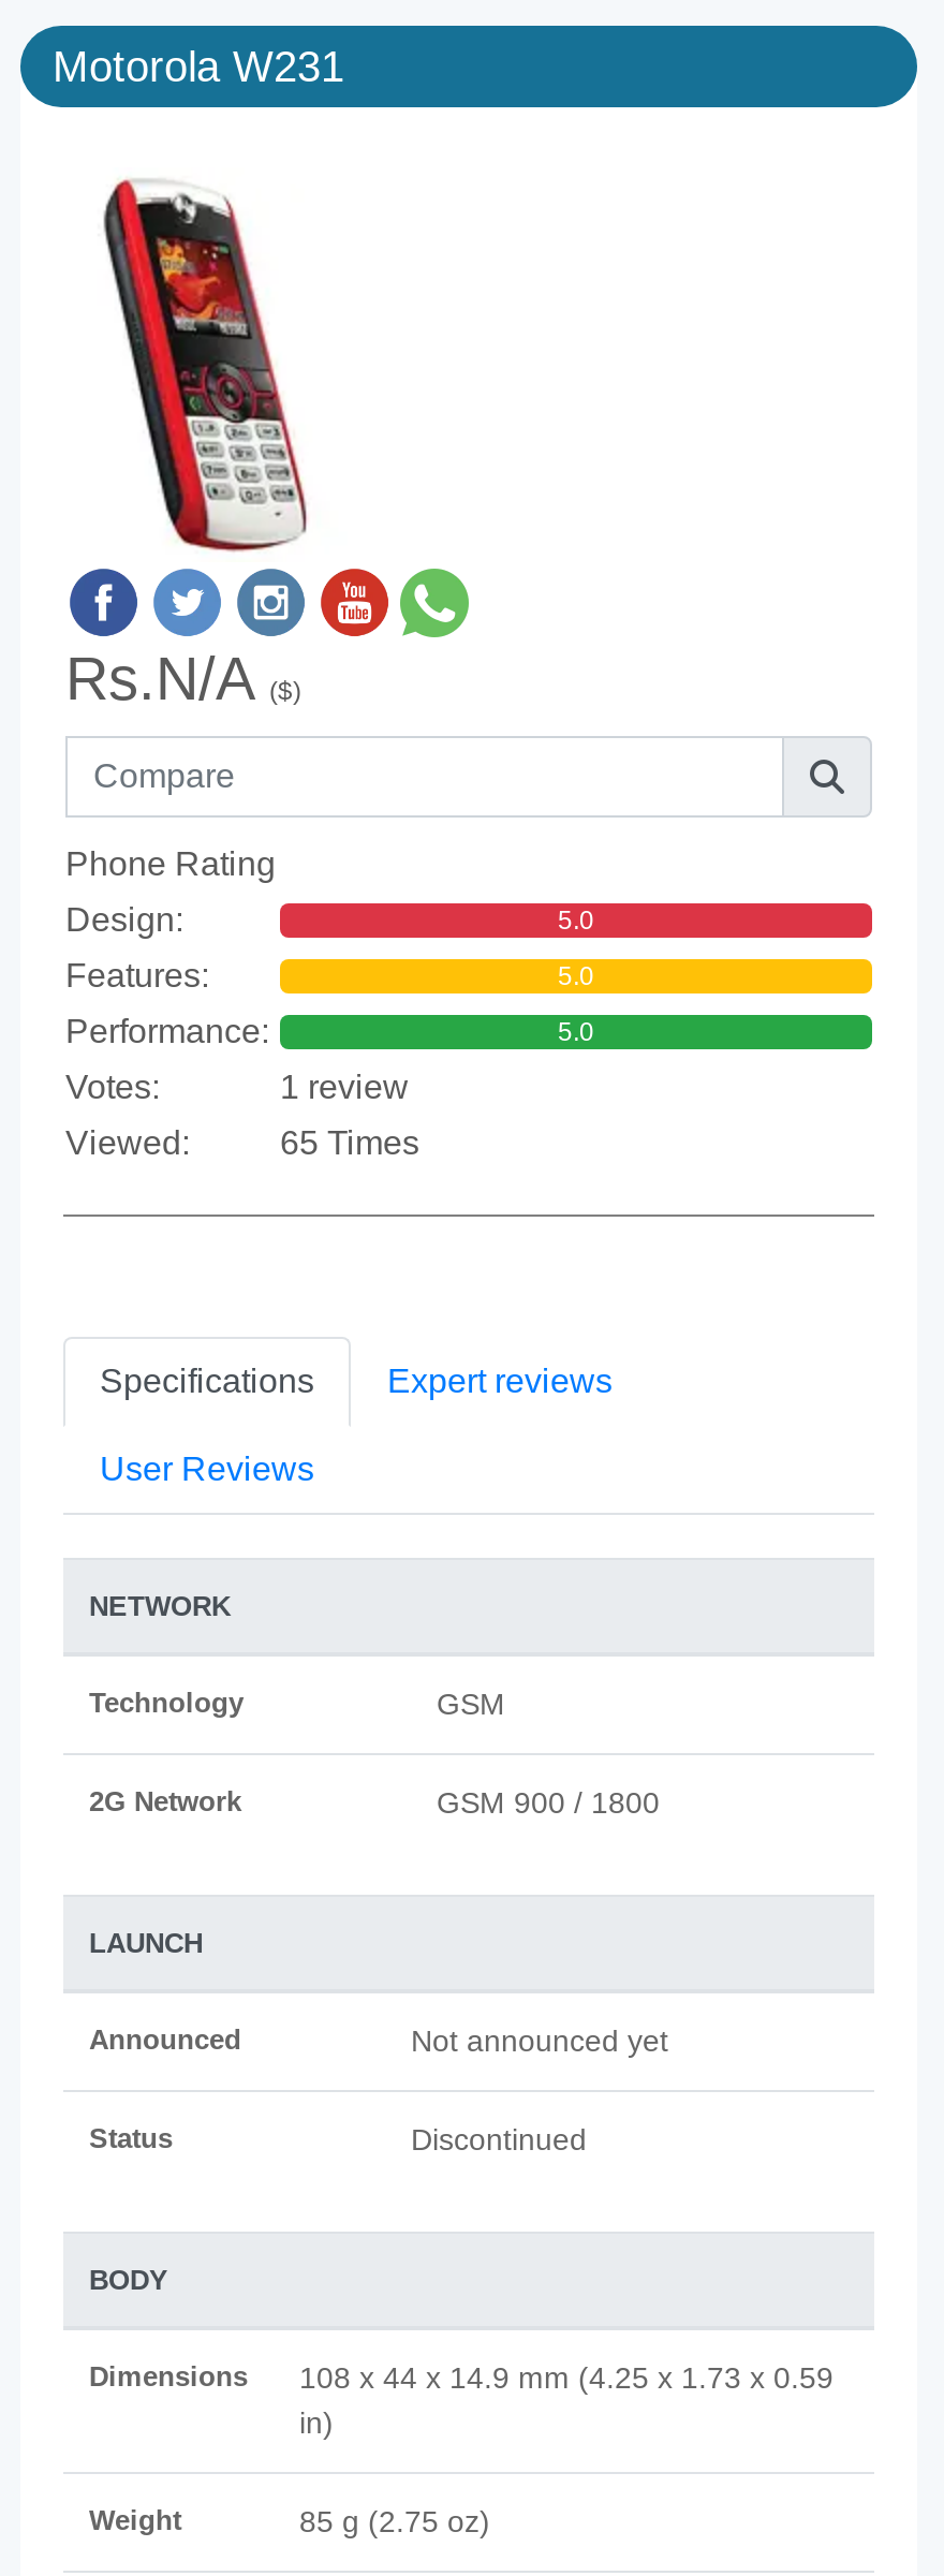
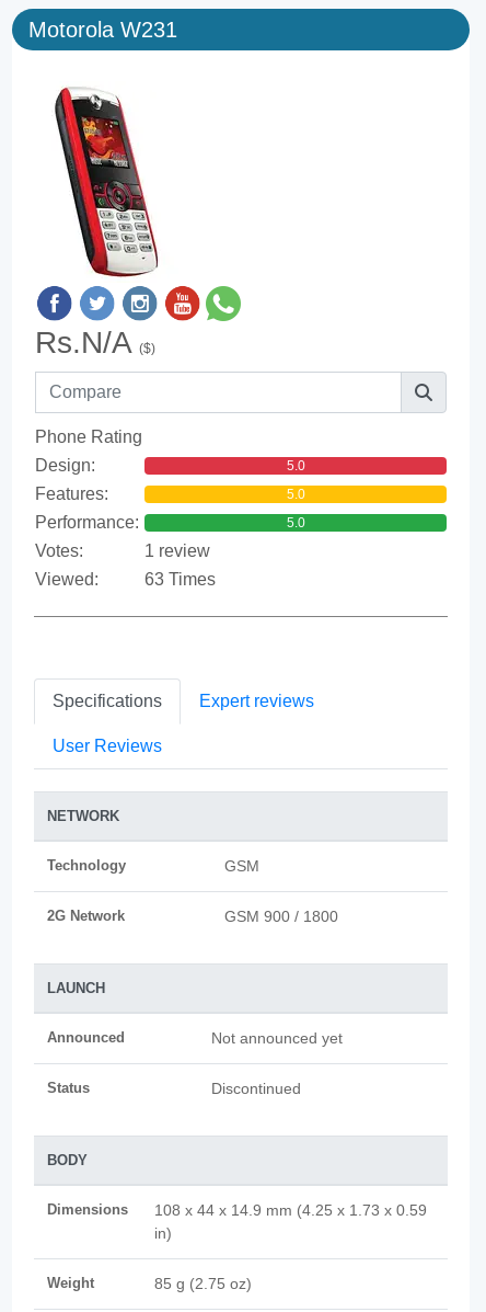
- 65 Times
+ 63 Times
